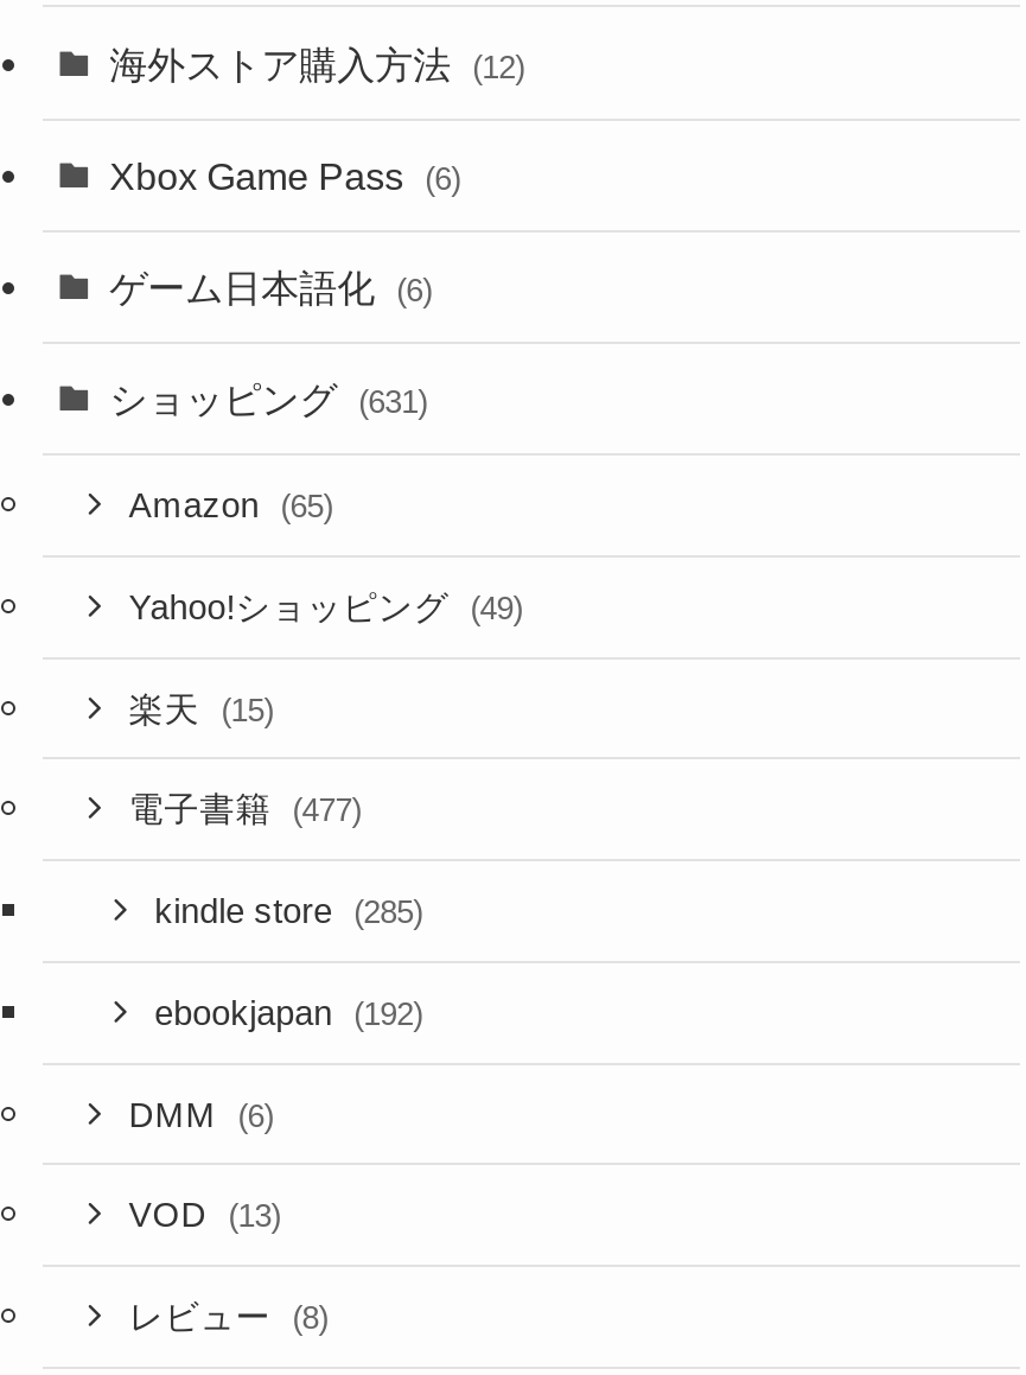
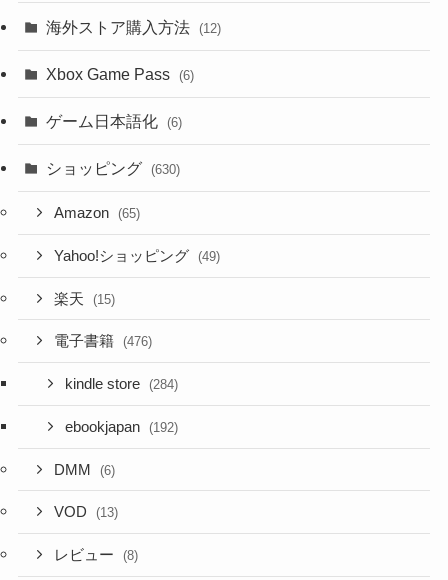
- ショッピング (631)
+ ショッピング (630)

- 電子書籍 (477)
+ 電子書籍 (476)

- kindle store (285)
+ kindle store (284)
